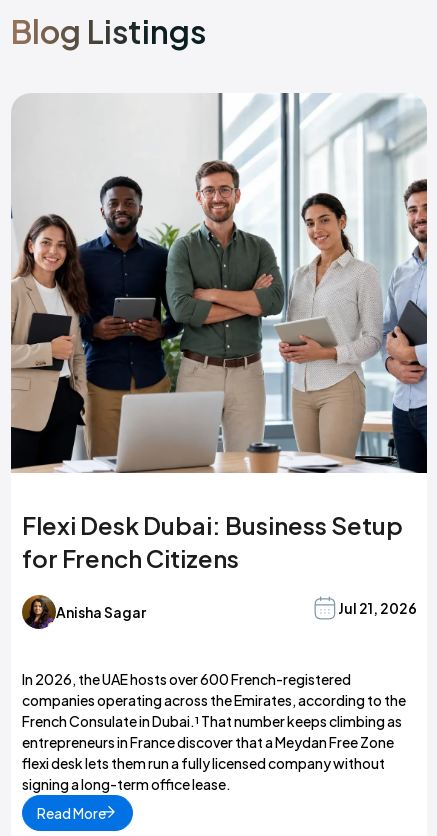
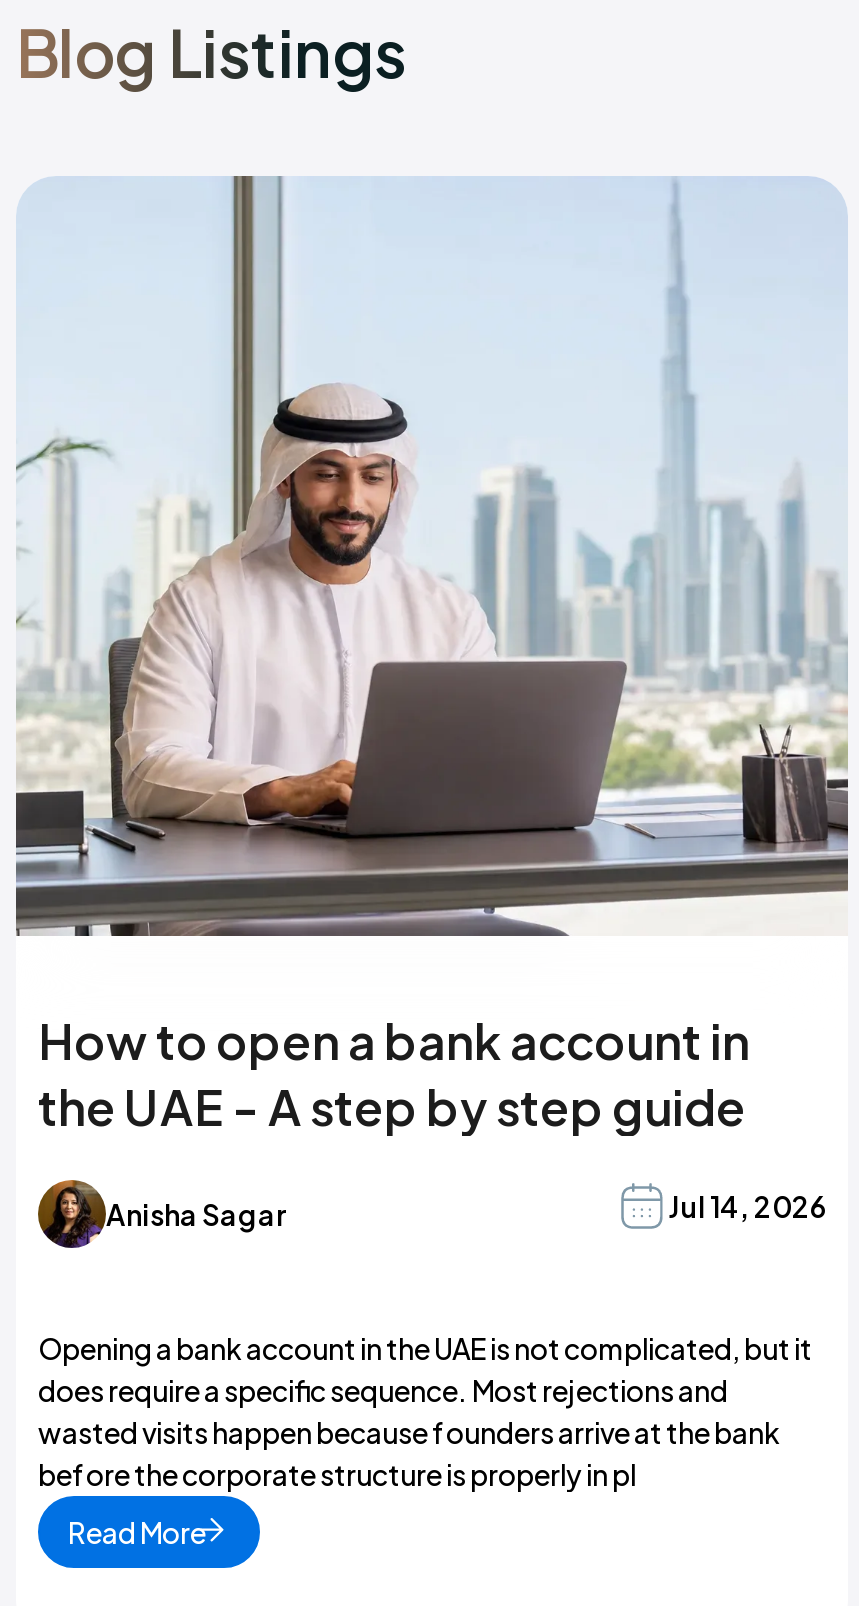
- [image]
- Flexi Desk Dubai: Business Setup
- for French Citizens
+ [image]
+ How to open a bank account in
+ the UAE - A step by step guide

- Jul 21, 2026
+ Jul 14, 2026

- In 2026, the UAE hosts over 600 French-registered
- companies operating across the Emirates, according to the
- French Consulate in Dubai.¹ That number keeps climbing as
- entrepreneurs in France discover that a Meydan Free Zone
- flexi desk lets them run a fully licensed company without
- signing a long-term office lease.
+ Opening a bank account in the UAE is not complicated, but it
+ does require a specific sequence. Most rejections and
+ wasted visits happen because founders arrive at the bank
+ before the corporate structure is properly in pl
